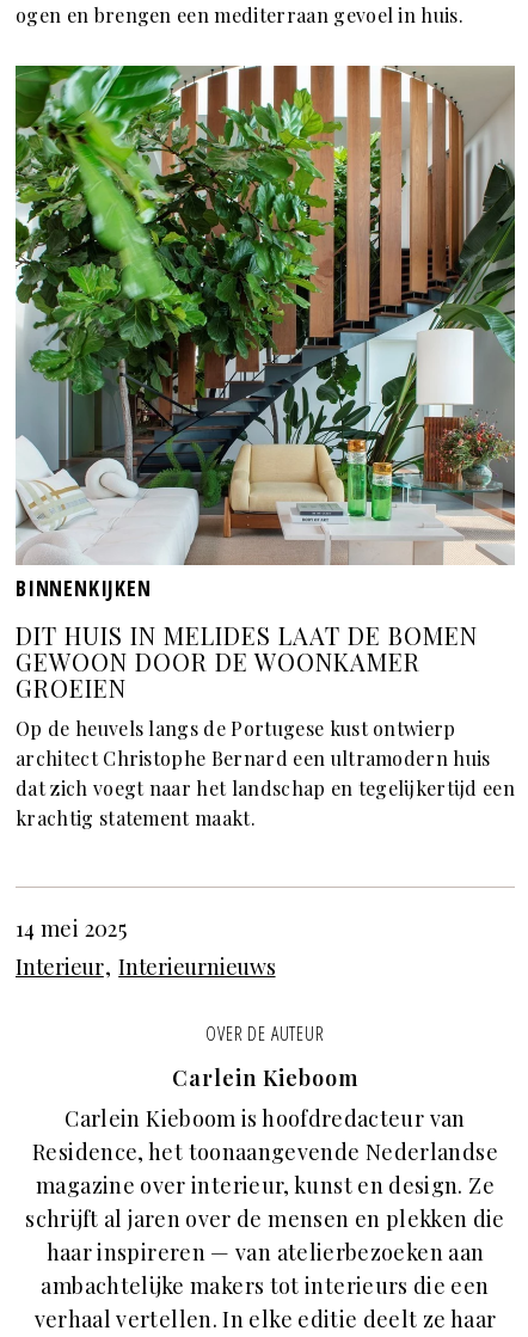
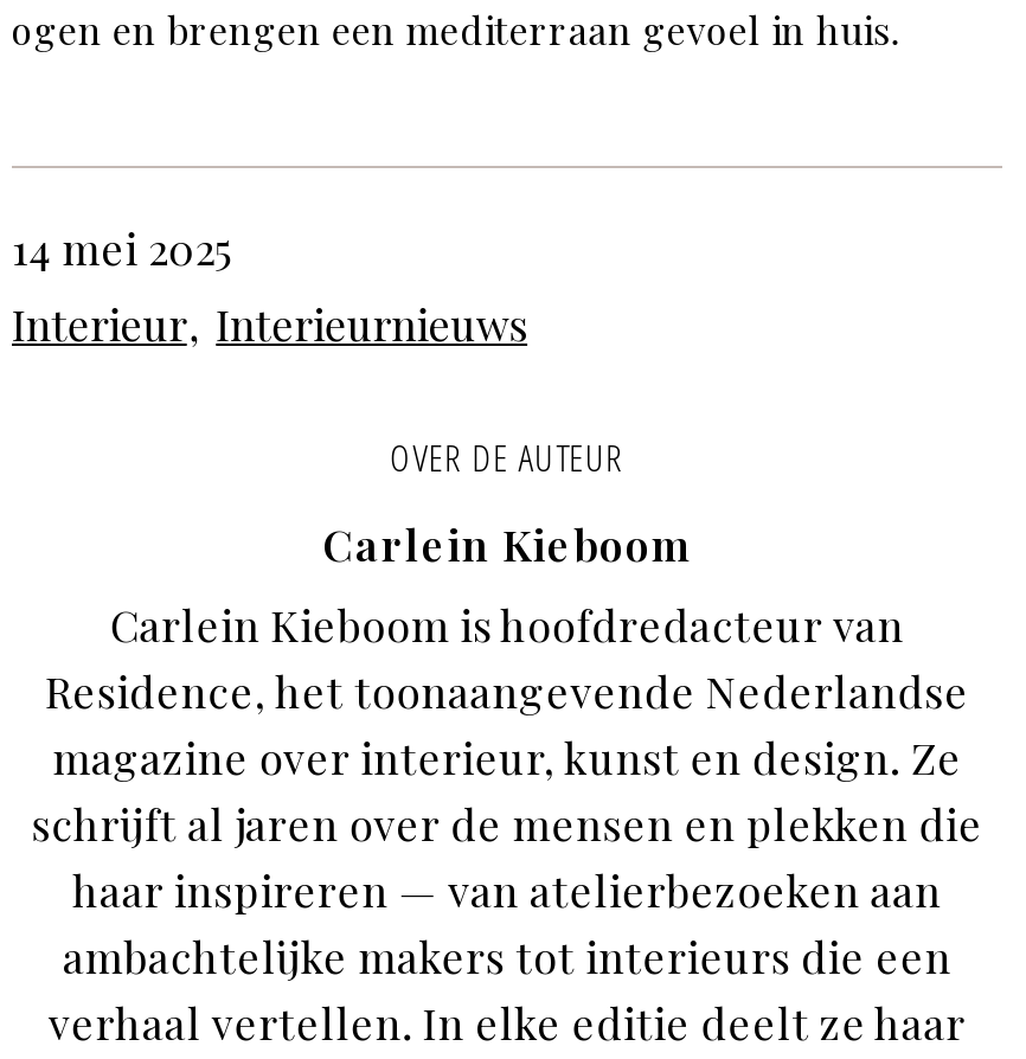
- [image]
- BINNENKIJKEN
- DIT HUIS IN MELIDES LAAT DE BOMEN
- GEWOON DOOR DE WOONKAMER
- GROEIEN
- Op de heuvels langs de Portugese kust ontwierp
- architect Christophe Bernard een ultramodern huis
- dat zich voegt naar het landschap en tegelijkertijd een
- krachtig statement maakt.
